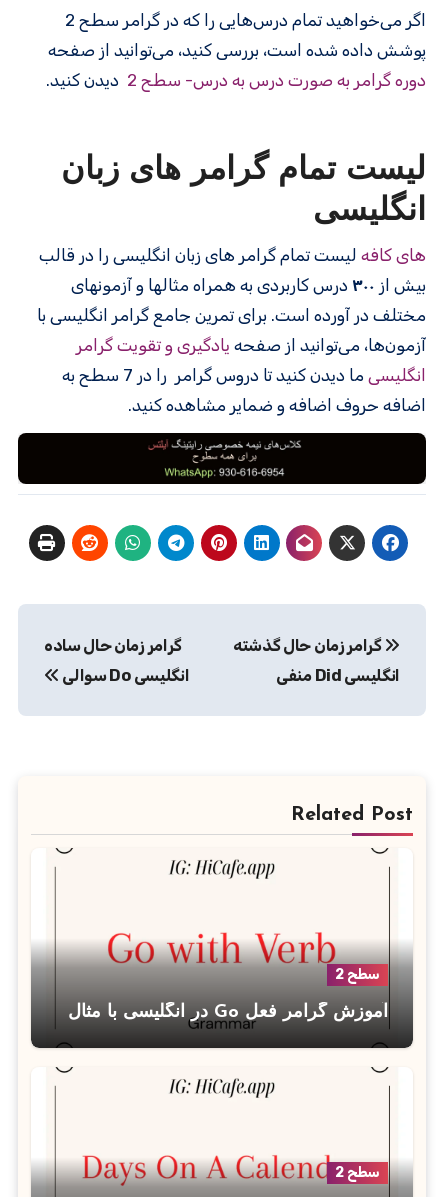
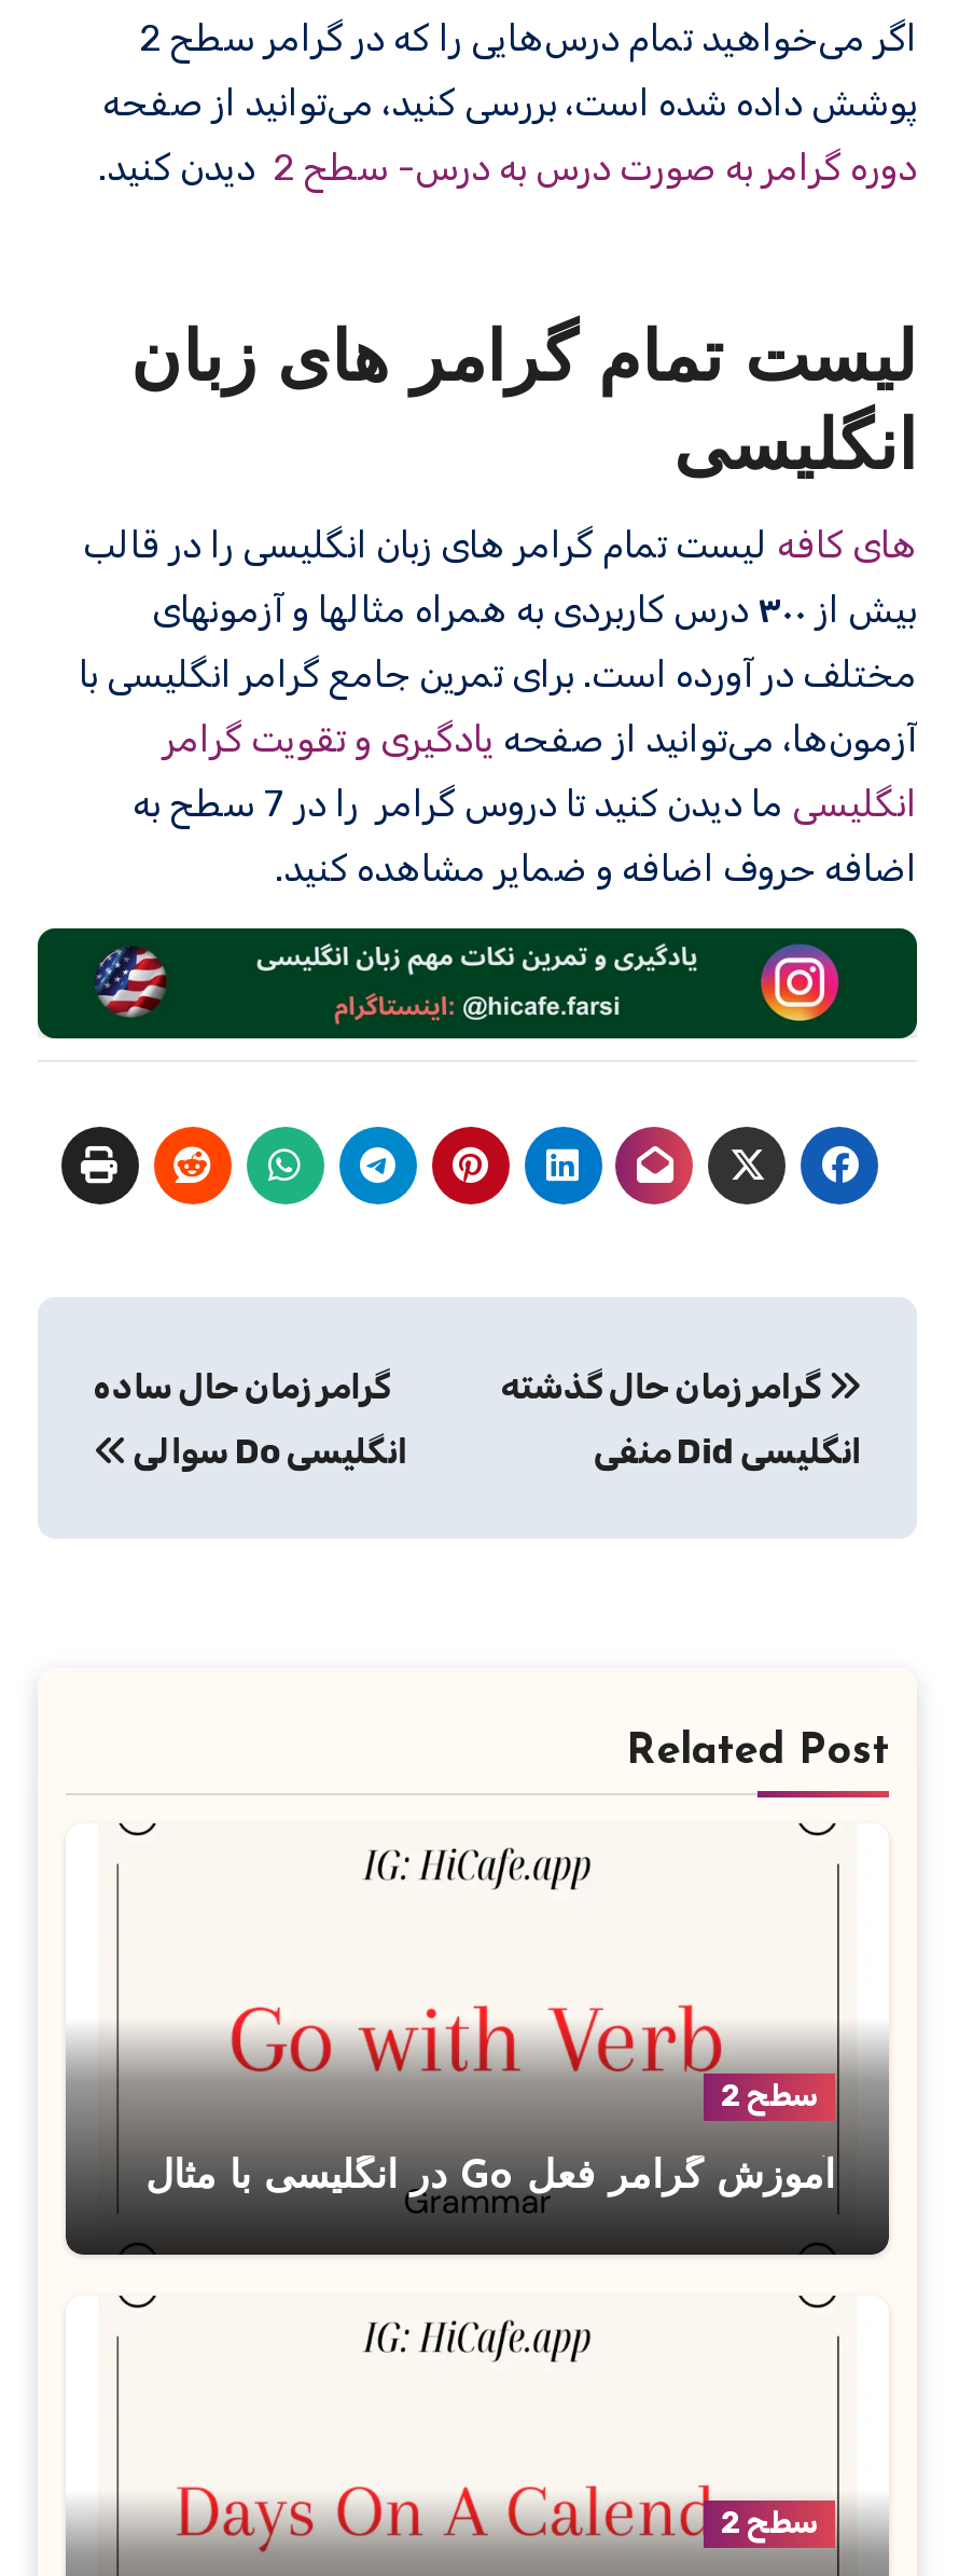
- [image]
+ [image]
